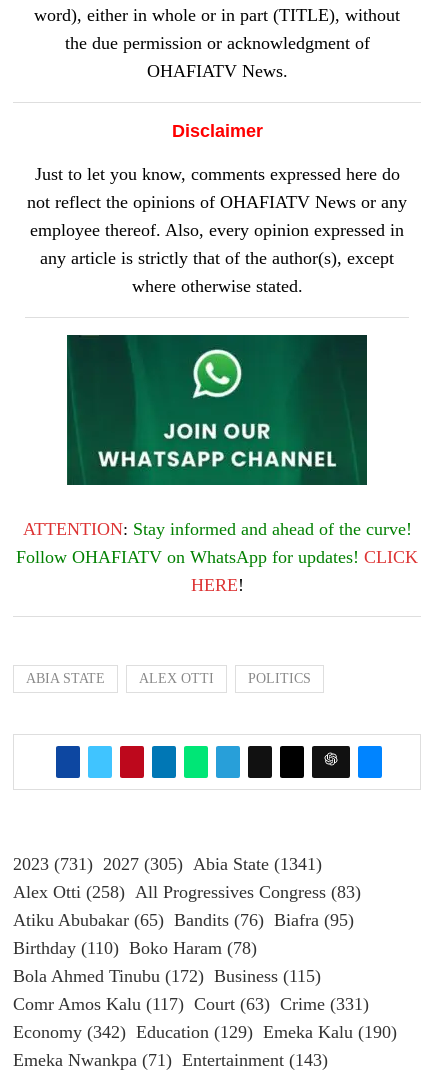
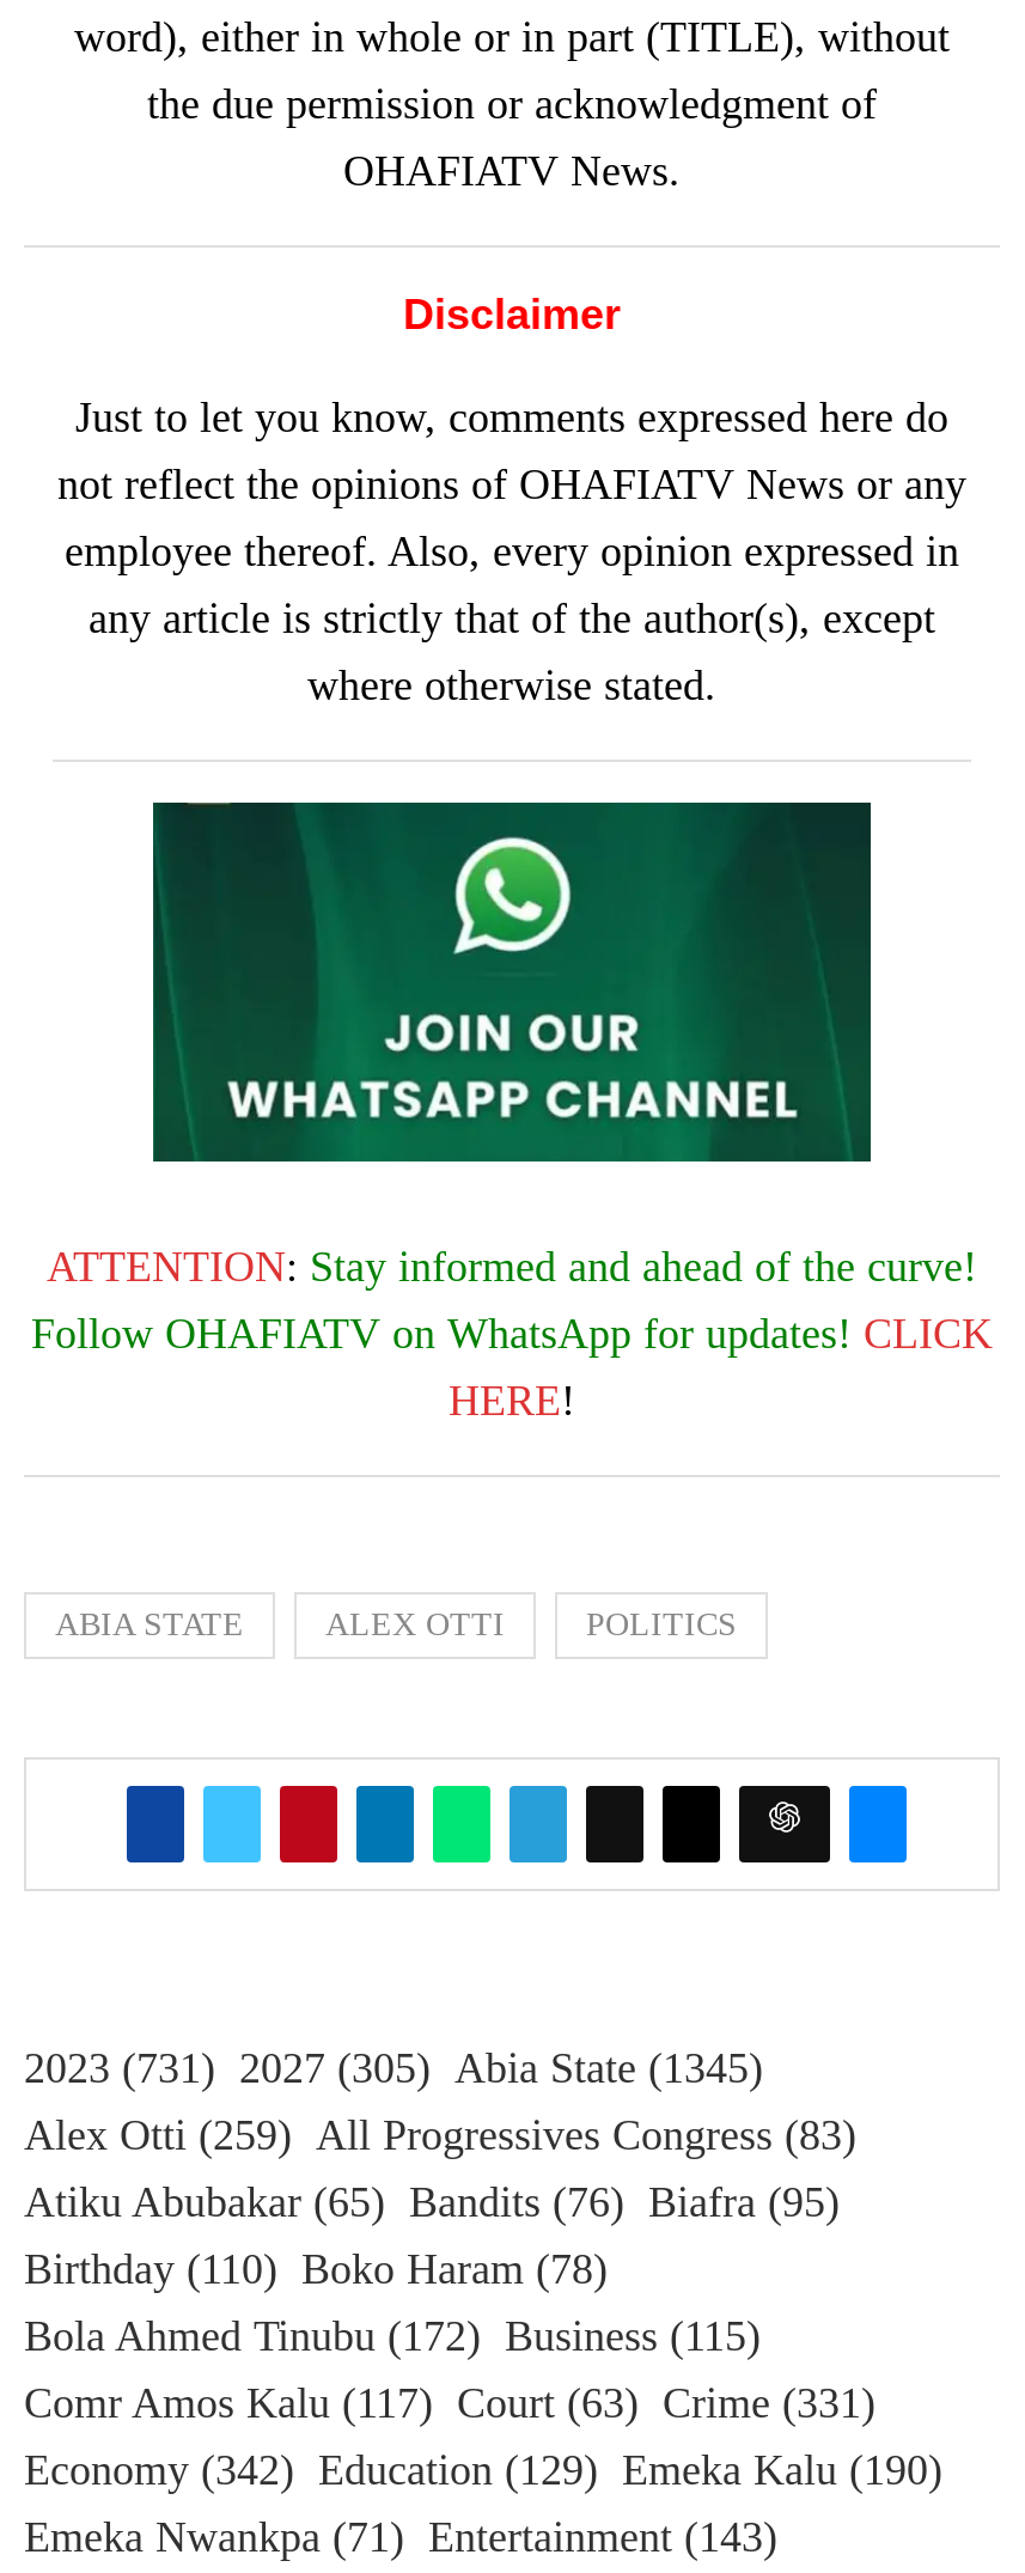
- 2023 (731) 2027 (305) Abia State (1341)
+ 2023 (731) 2027 (305) Abia State (1345)

- Alex Otti (258) All Progressives Congress (83)
+ Alex Otti (259) All Progressives Congress (83)
